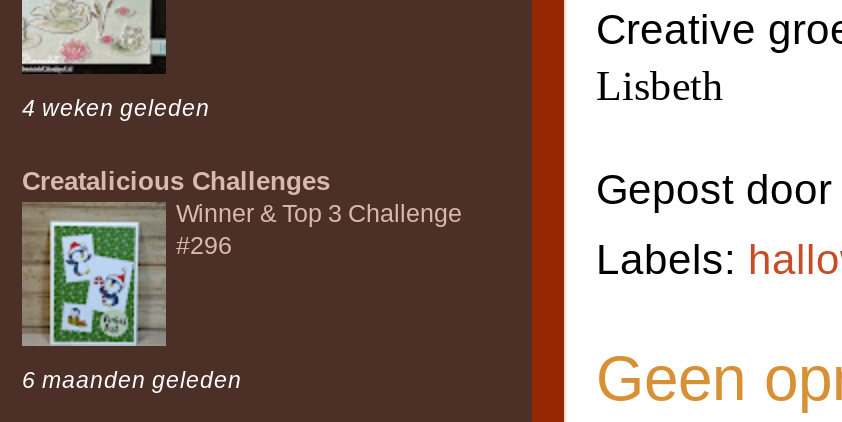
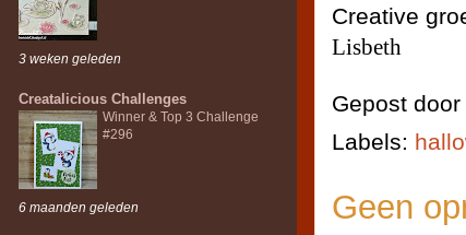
- 4 weken geleden
+ 3 weken geleden
